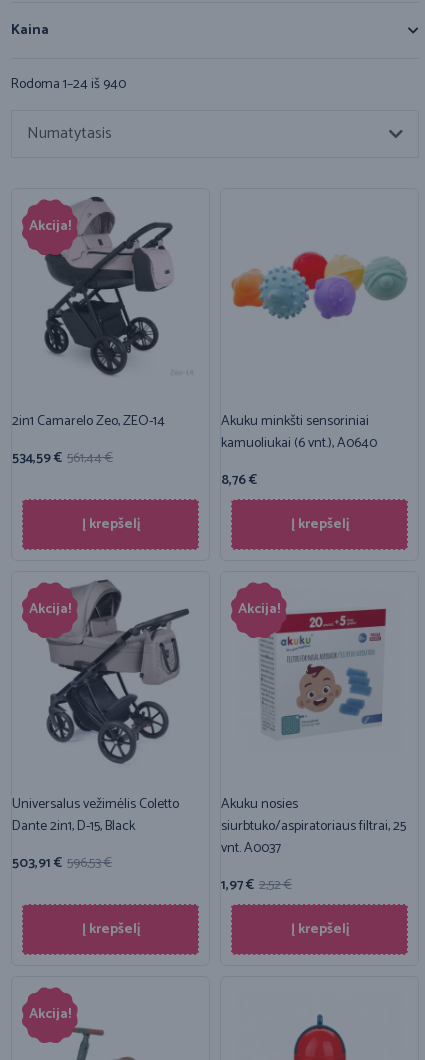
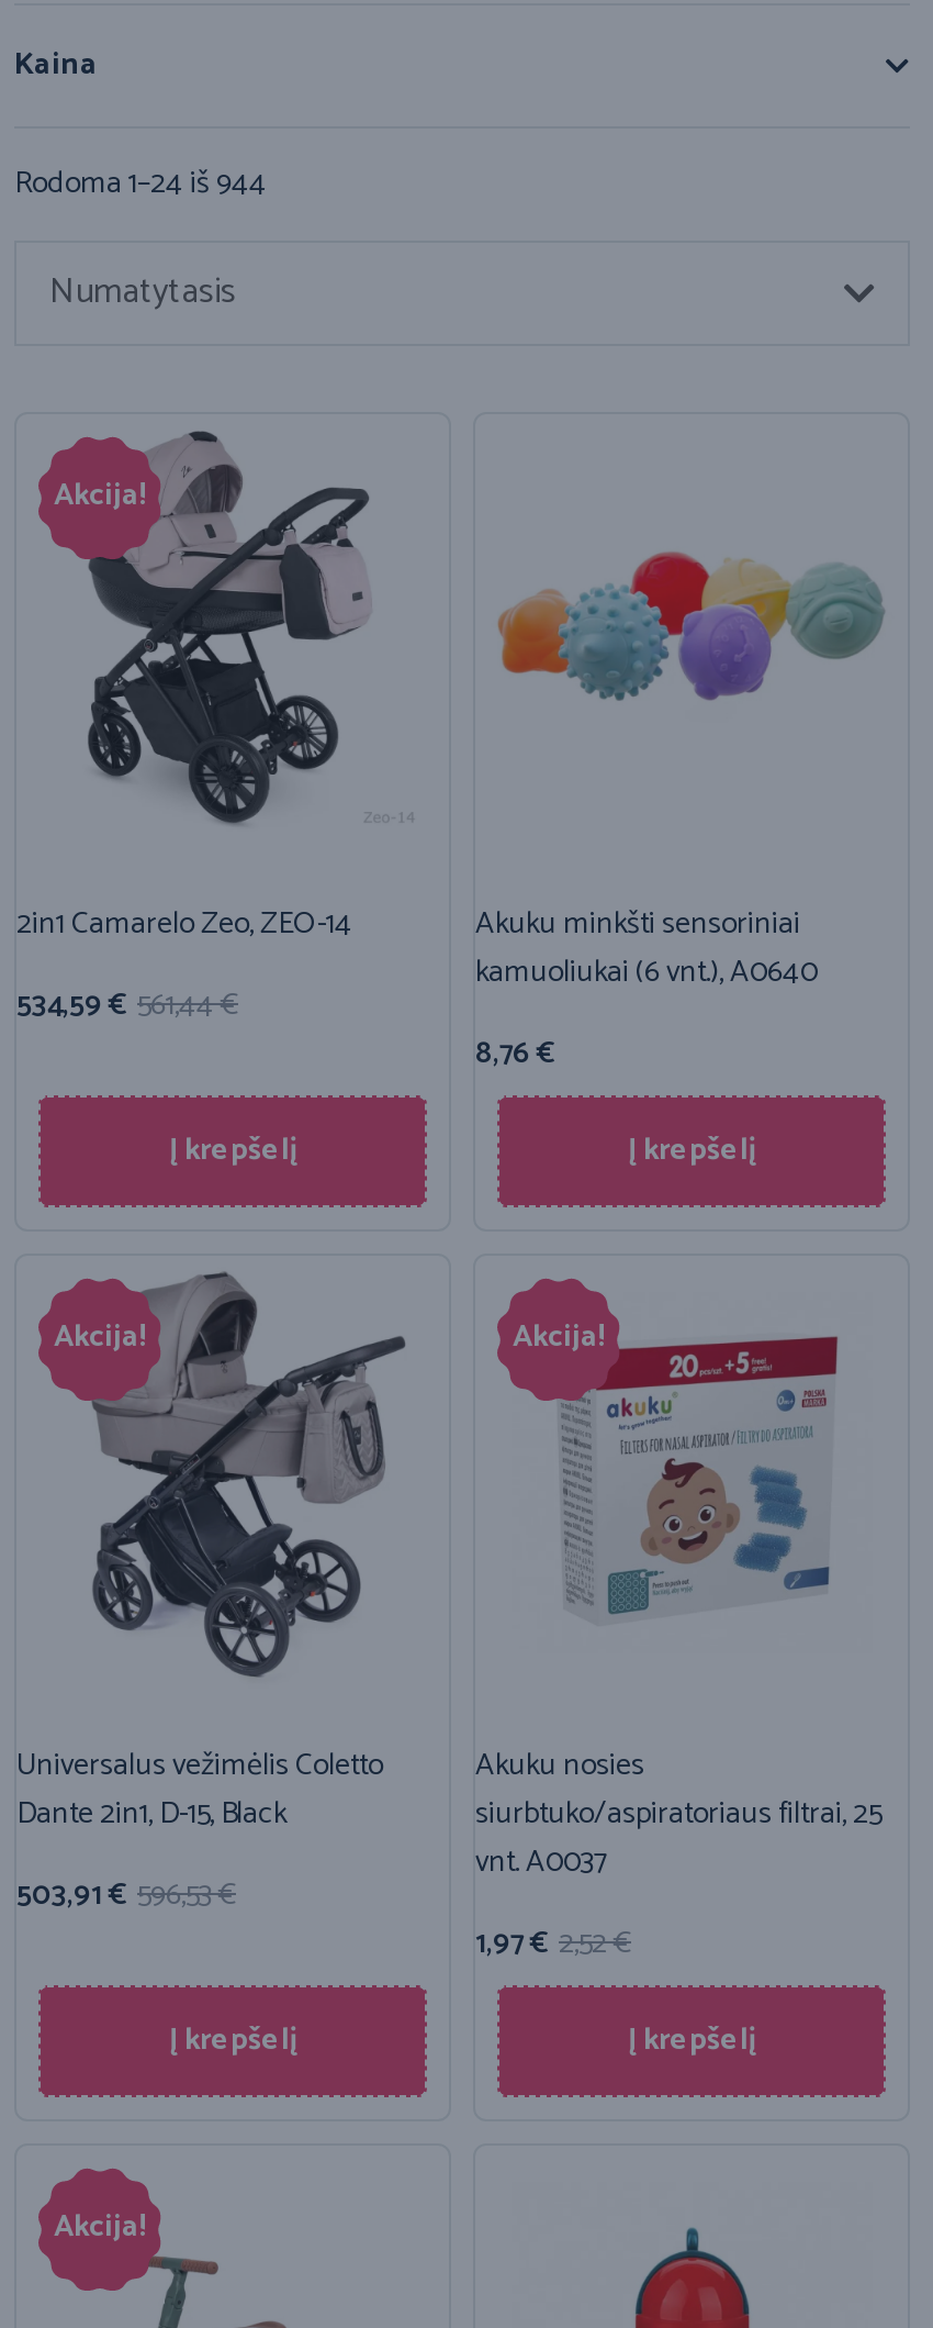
- Rodoma 1–24 iš 940
+ Rodoma 1–24 iš 944
